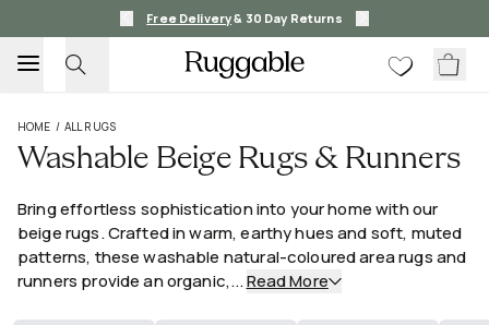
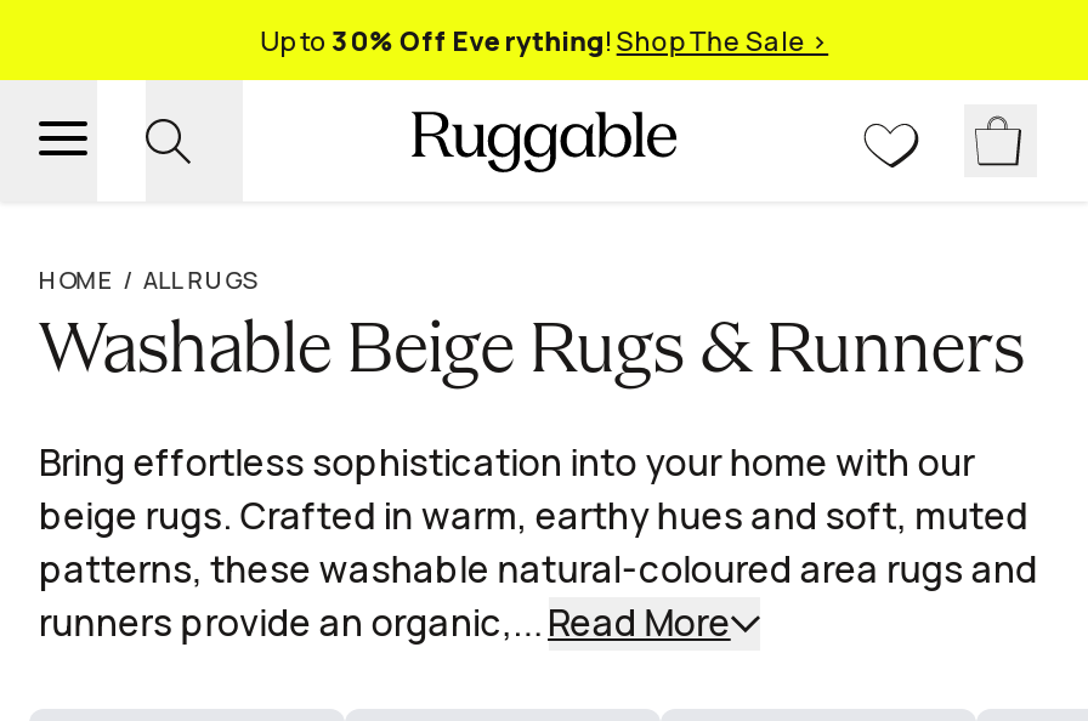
- Free Delivery& 30 Day Returns
+ Up to 30% Off Everything! Shop The Sale >
